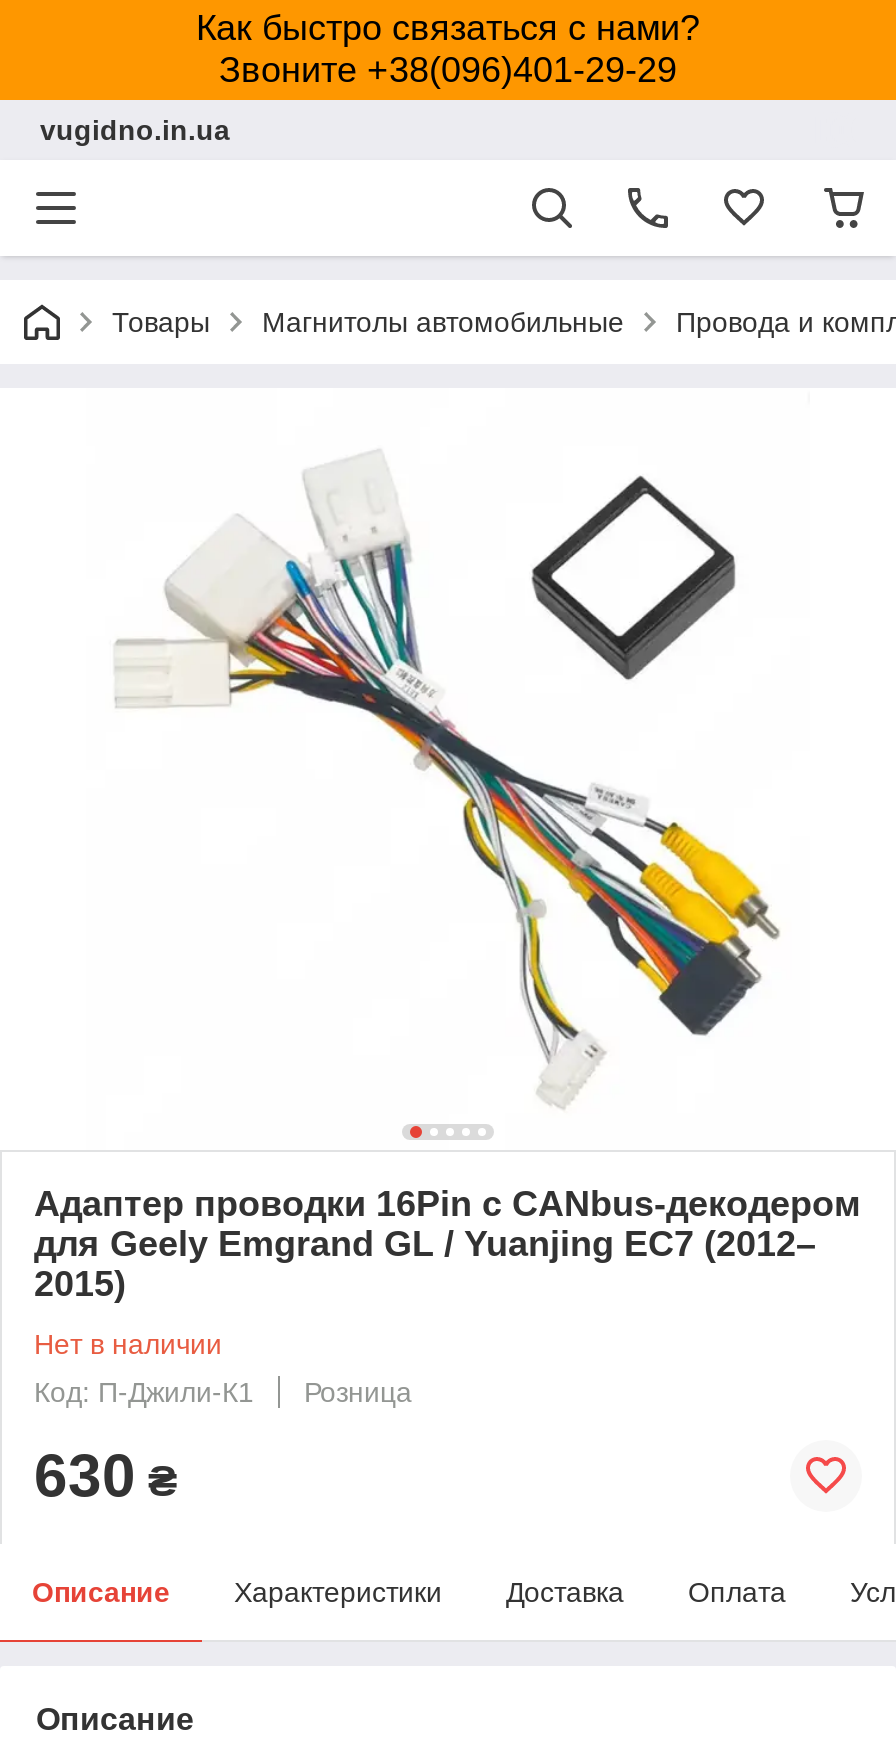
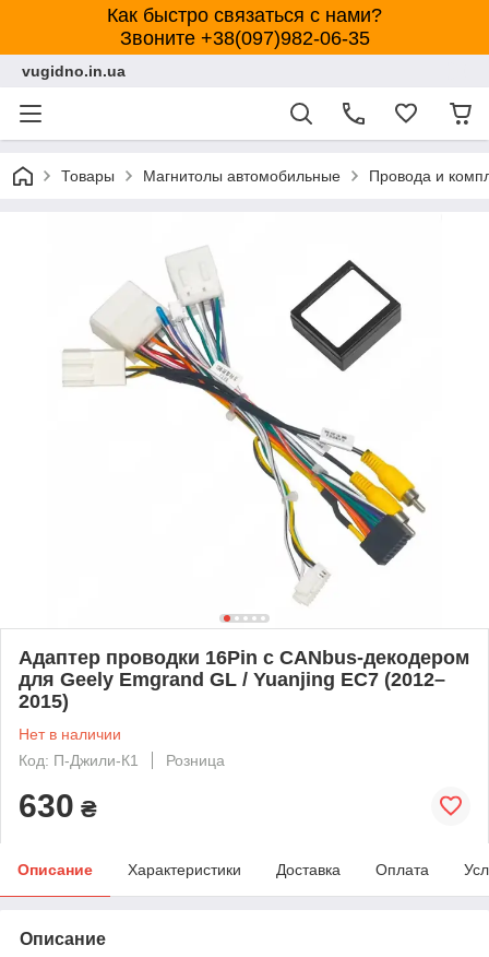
- Звоните +38(096)401-29-29
+ Звоните +38(097)982-06-35
